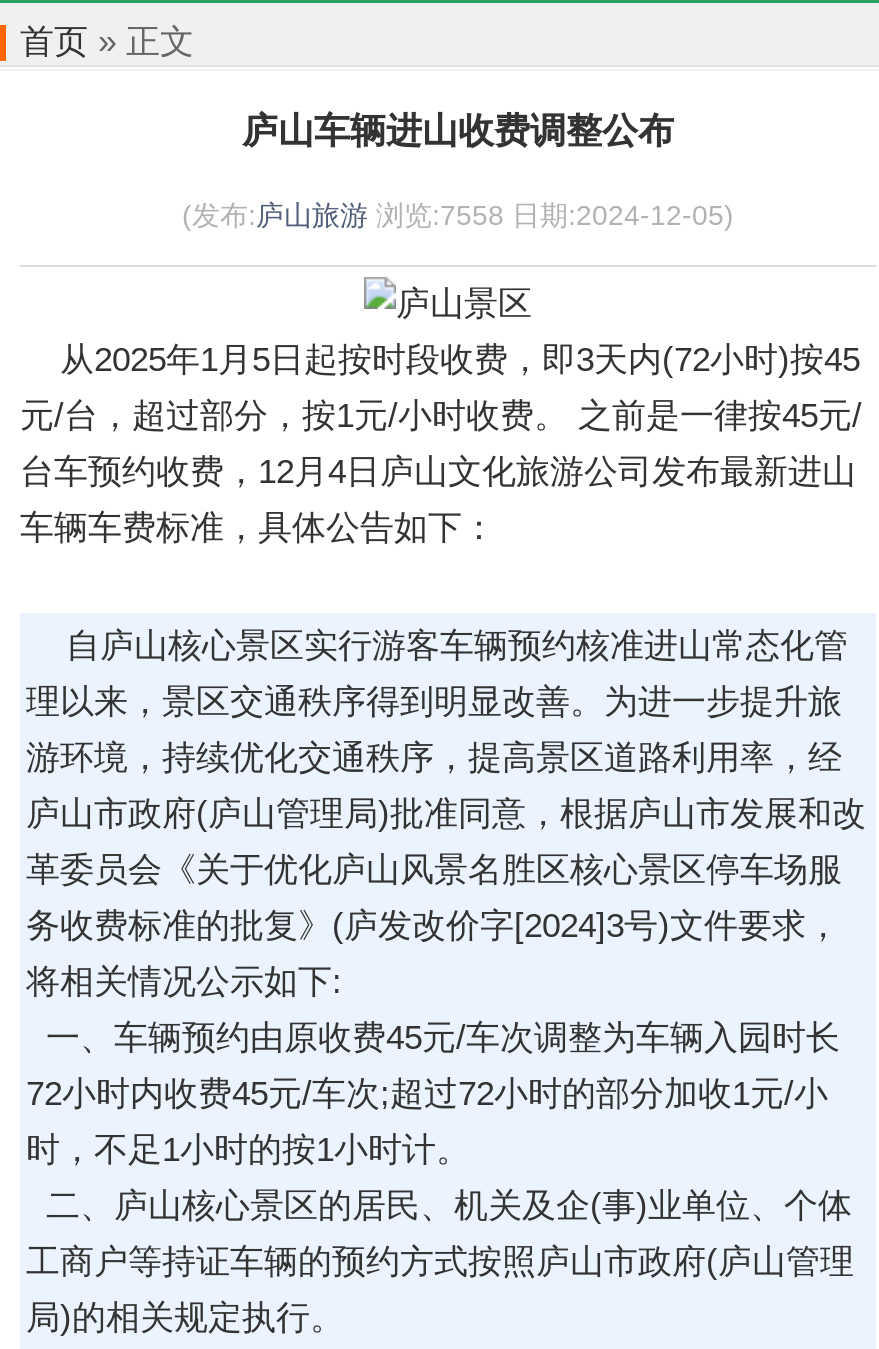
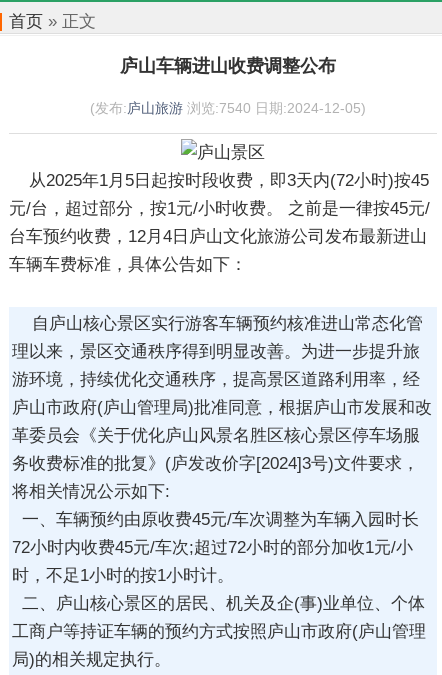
- (发布:庐山旅游浏览:7558 日期:2024-12-05)
+ (发布:庐山旅游浏览:7540 日期:2024-12-05)
